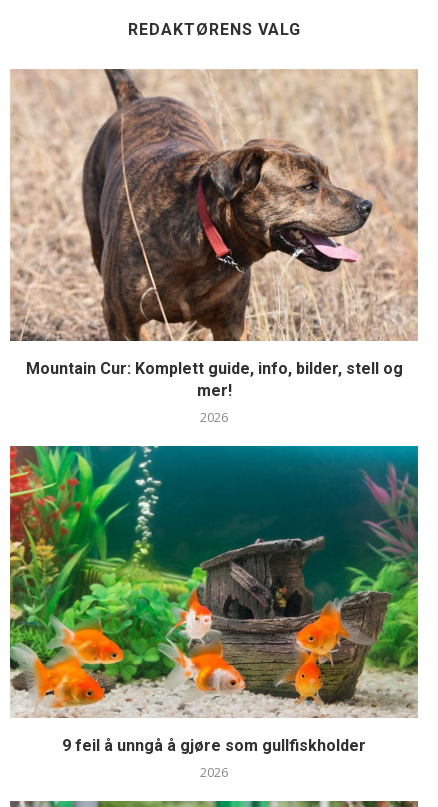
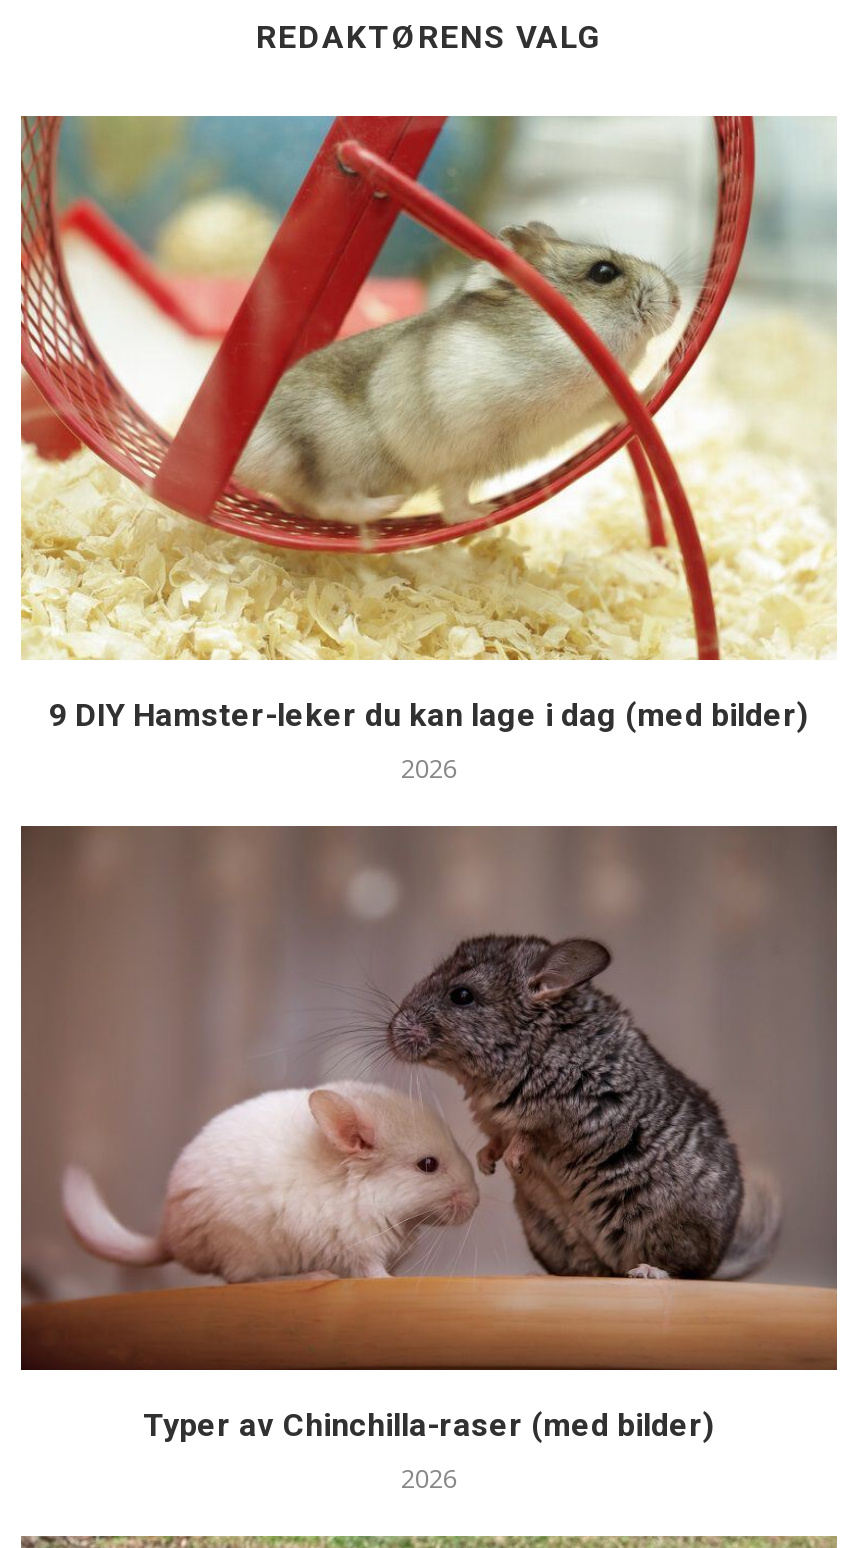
- [image]
- Mountain Cur: Komplett guide, info, bilder, stell og
- mer!
+ [image]
+ 9 DIY Hamster-leker du kan lage i dag (med bilder)

- [image]
- 9 feil å unngå å gjøre som gullfiskholder
+ [image]
+ Typer av Chinchilla-raser (med bilder)
